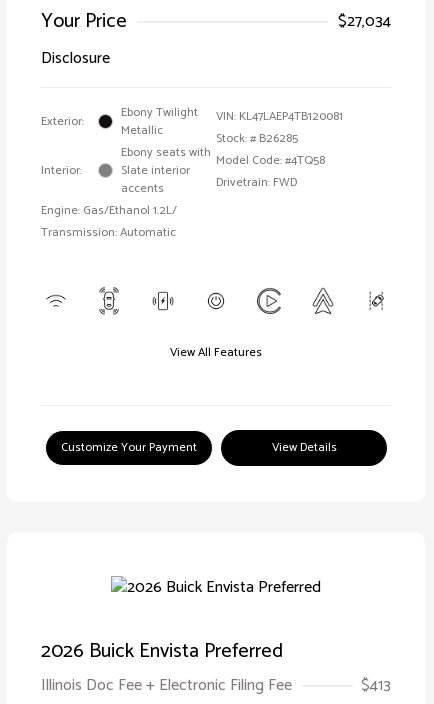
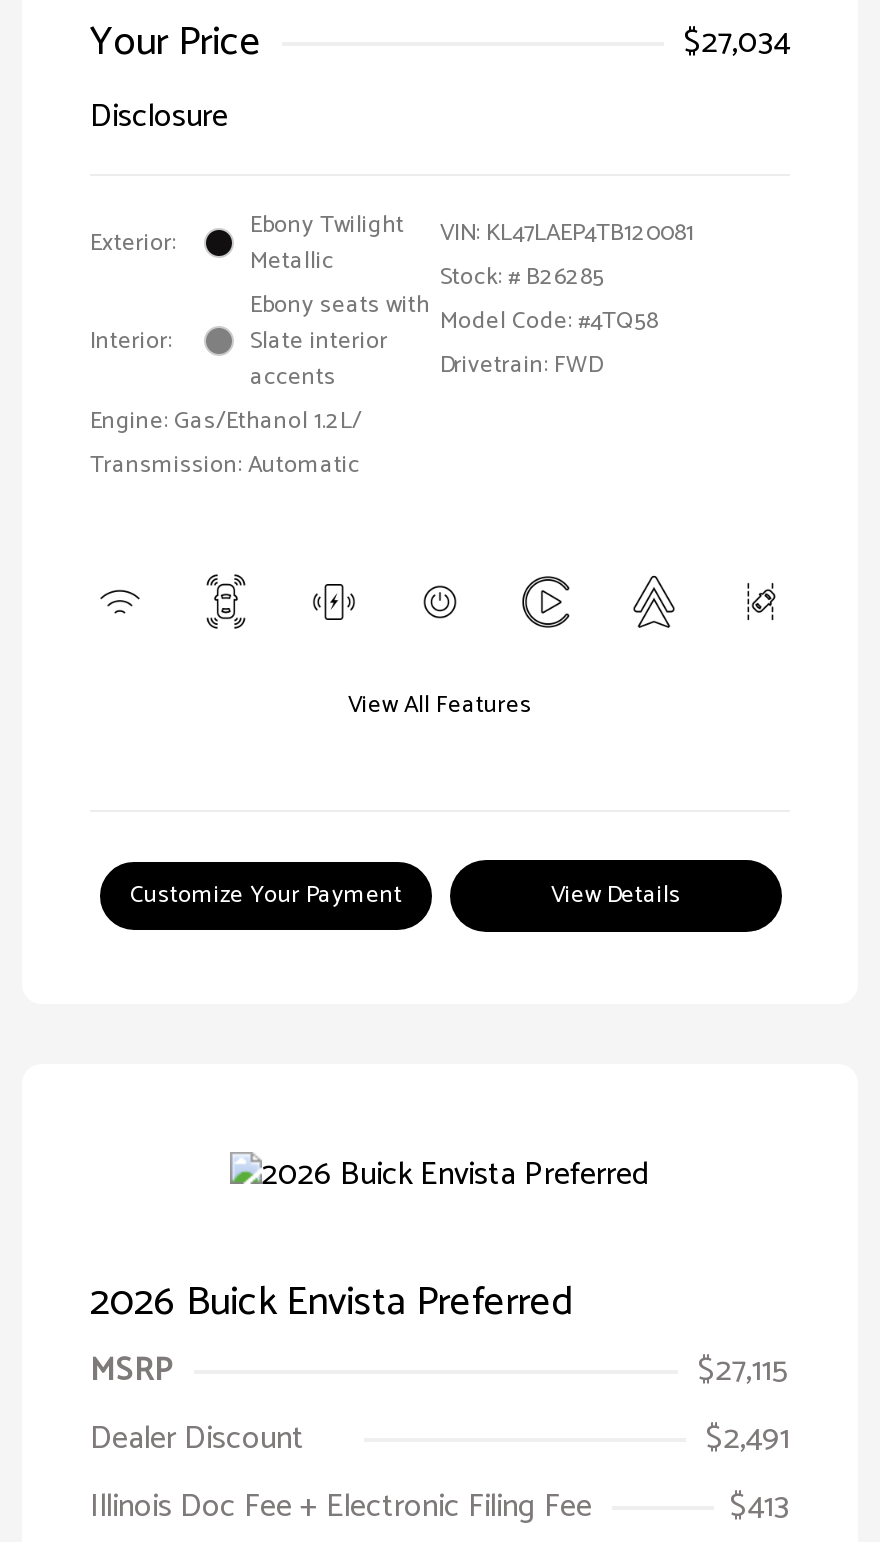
+ MSRP
+ $27,115
+ Dealer Discount
+ $2,491
